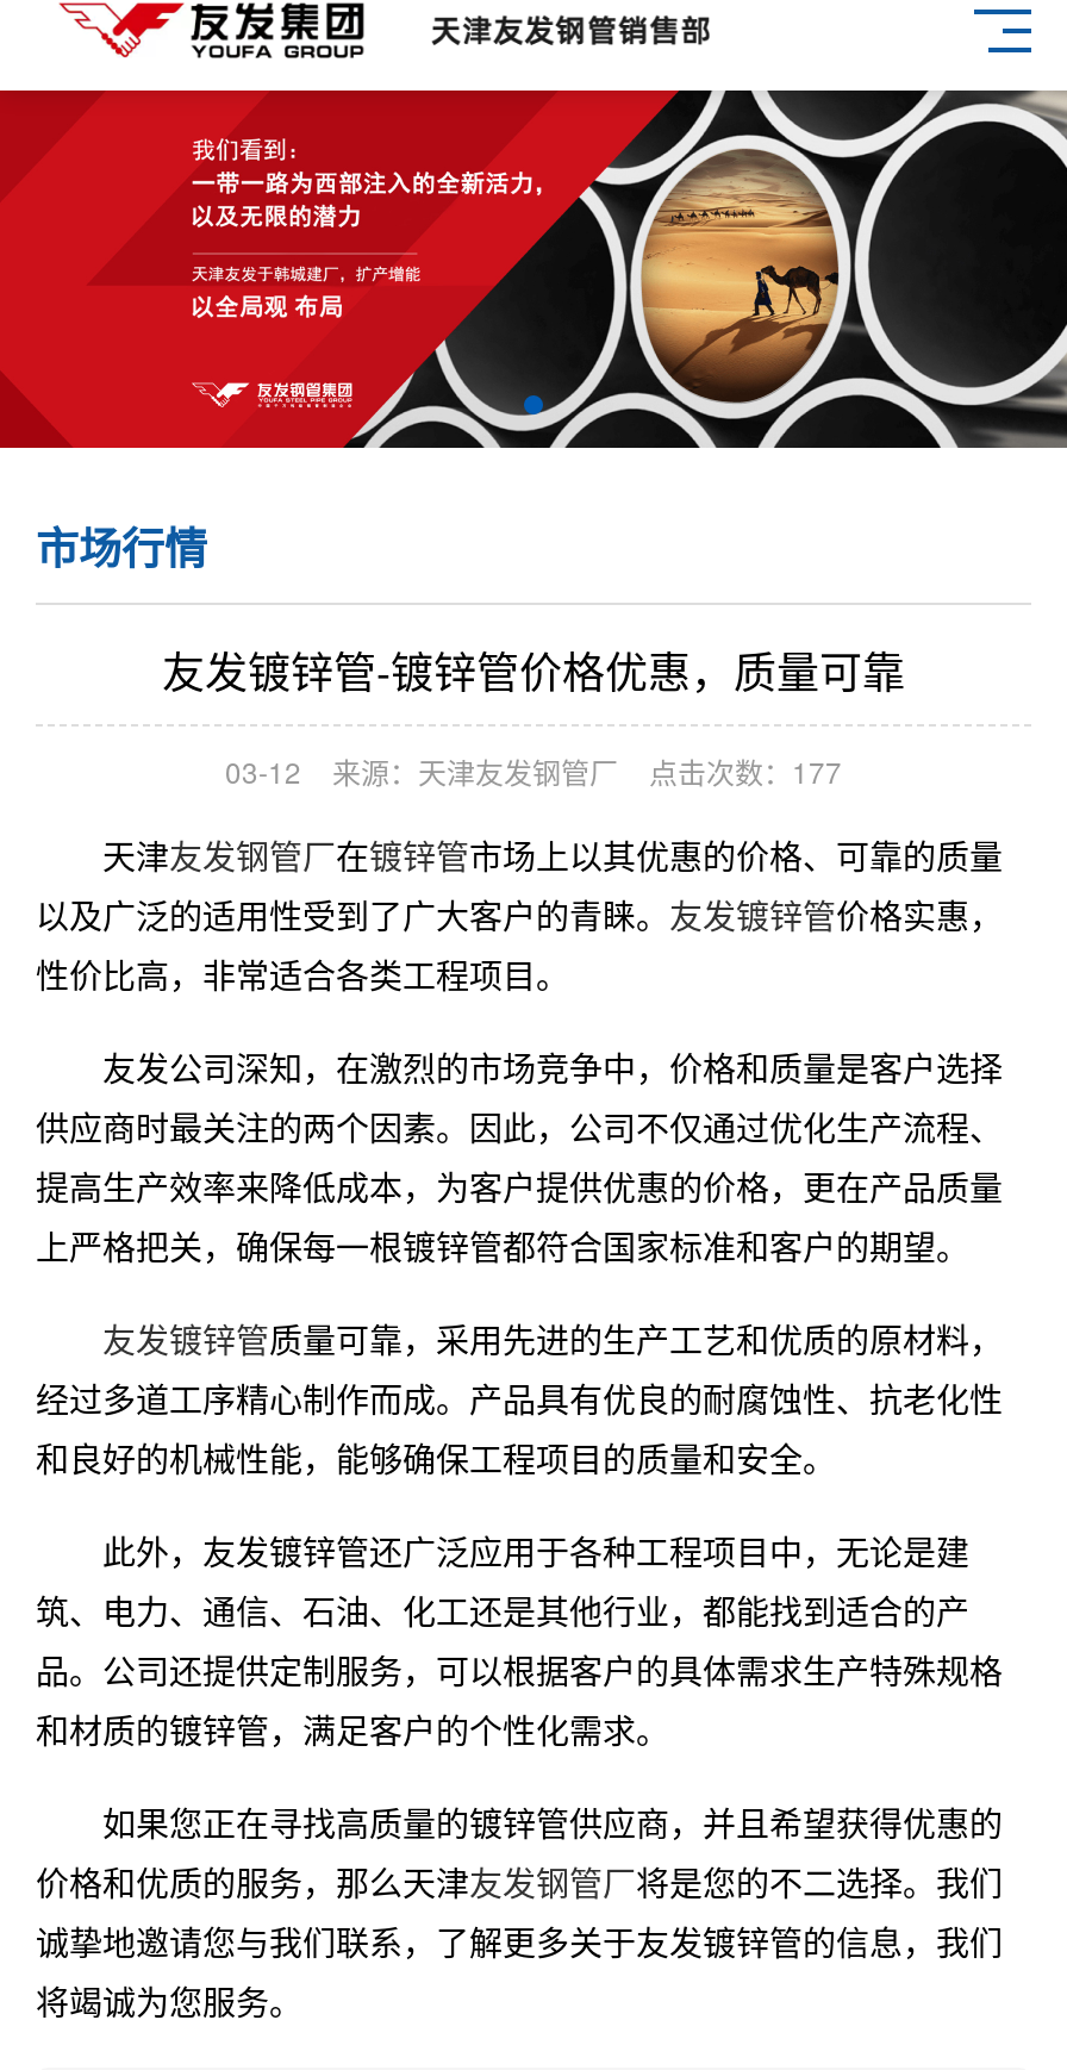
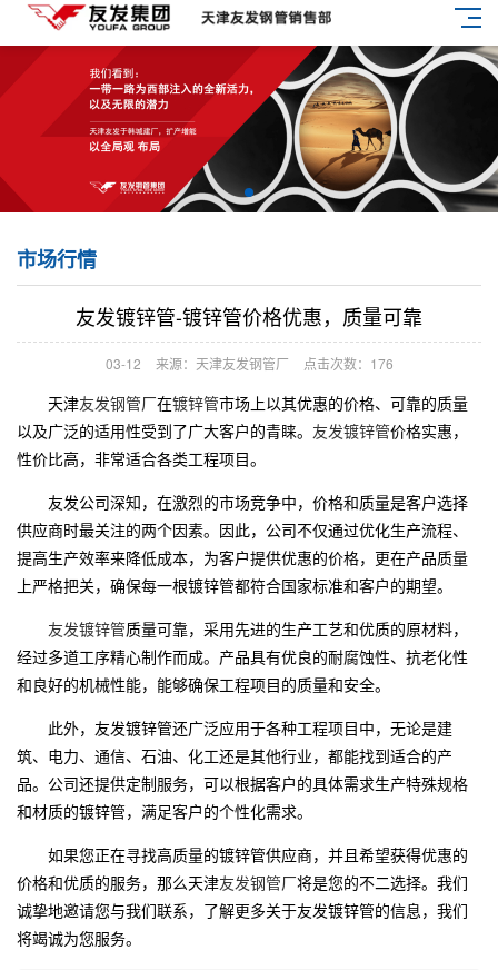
- 03-12 来源：天津友发钢管厂 点击次数：177
+ 03-12 来源：天津友发钢管厂 点击次数：176
